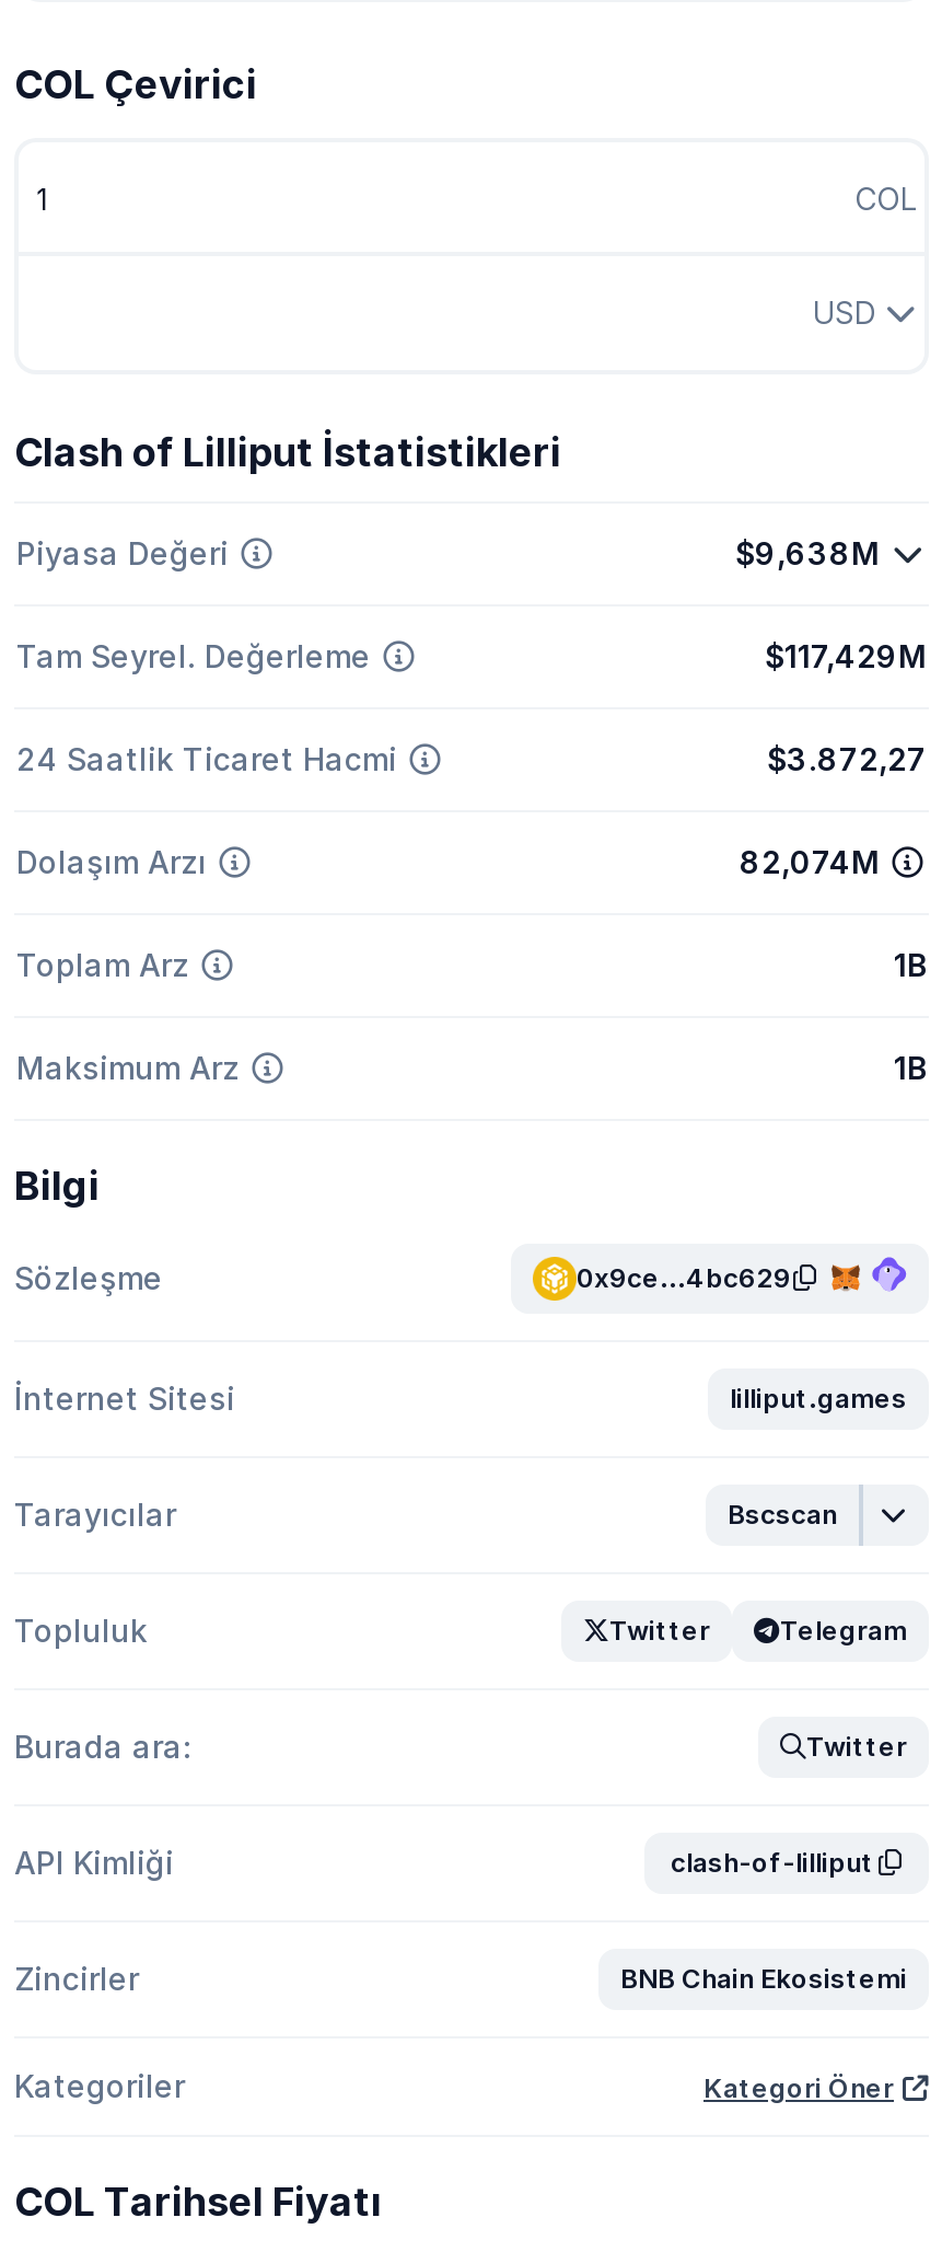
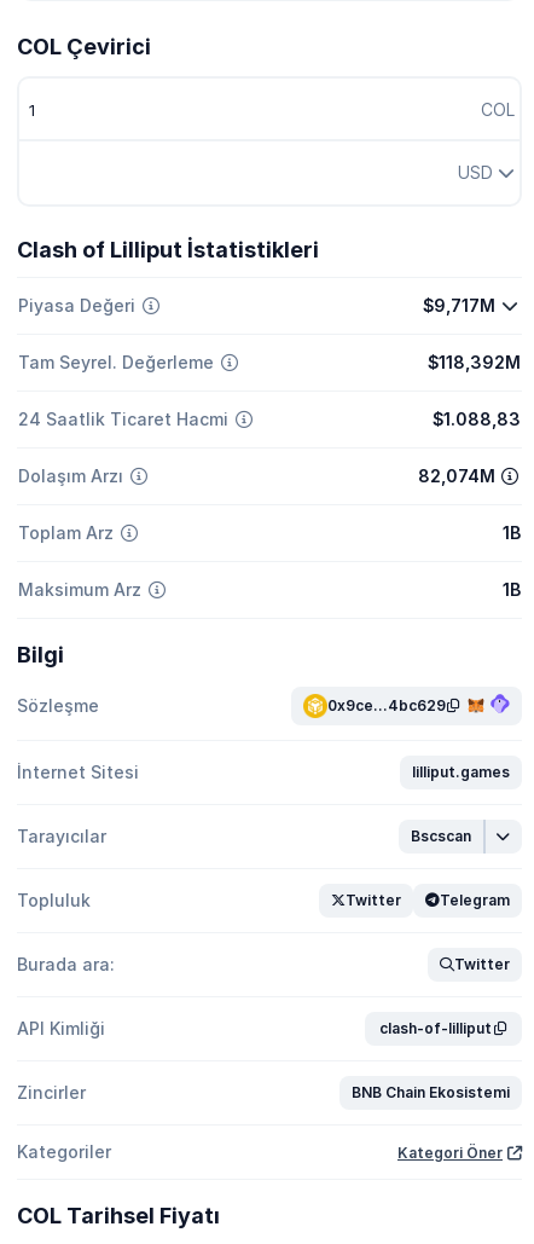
- $9,638M
+ $9,717M

- $117,429M
+ $118,392M

- $3.872,27
+ $1.088,83
